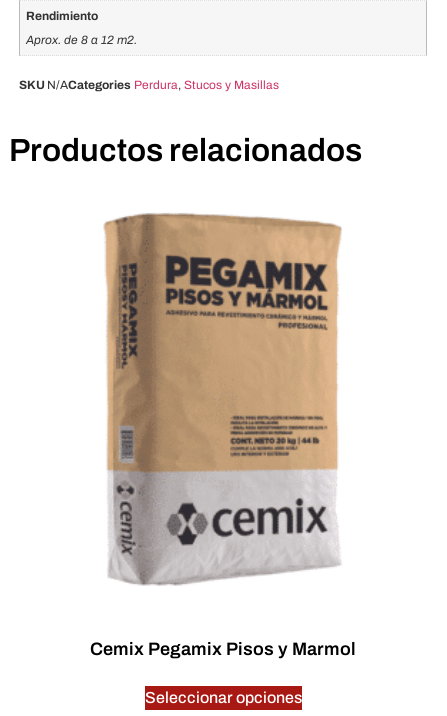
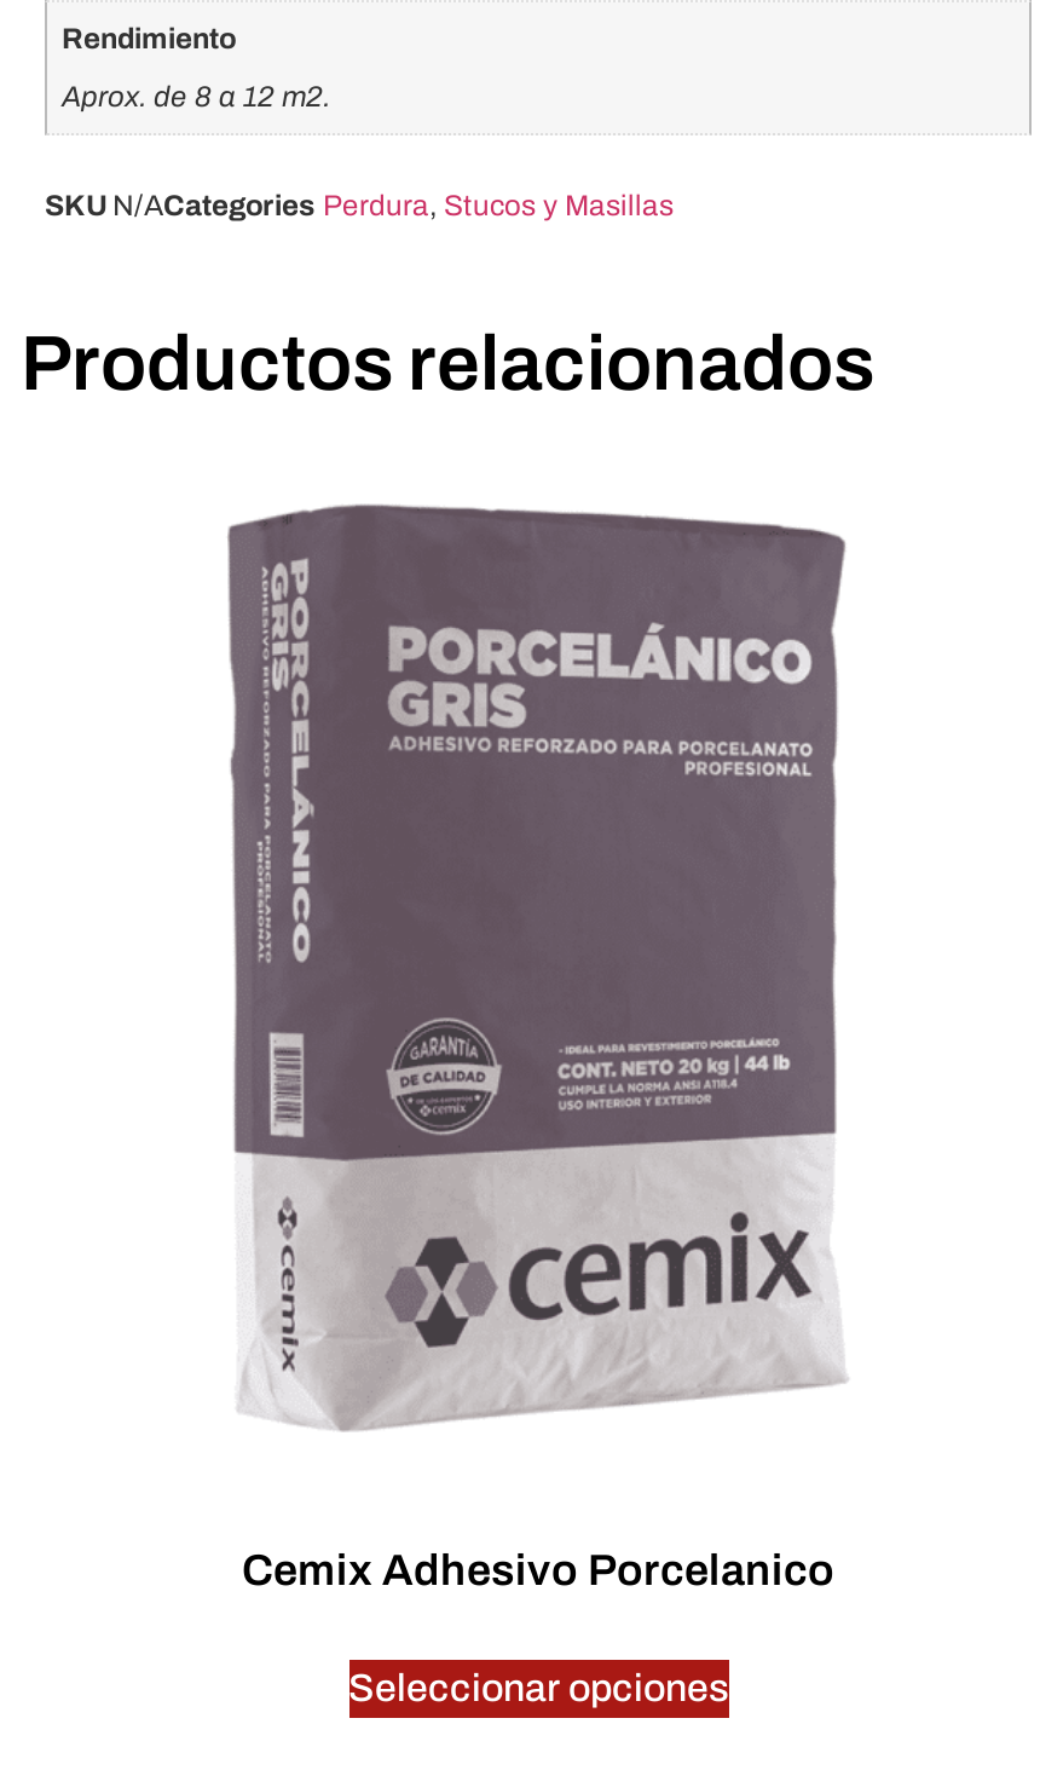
- [image]
+ [image]

- Cemix Pegamix Pisos y Marmol
+ Cemix Adhesivo Porcelanico
